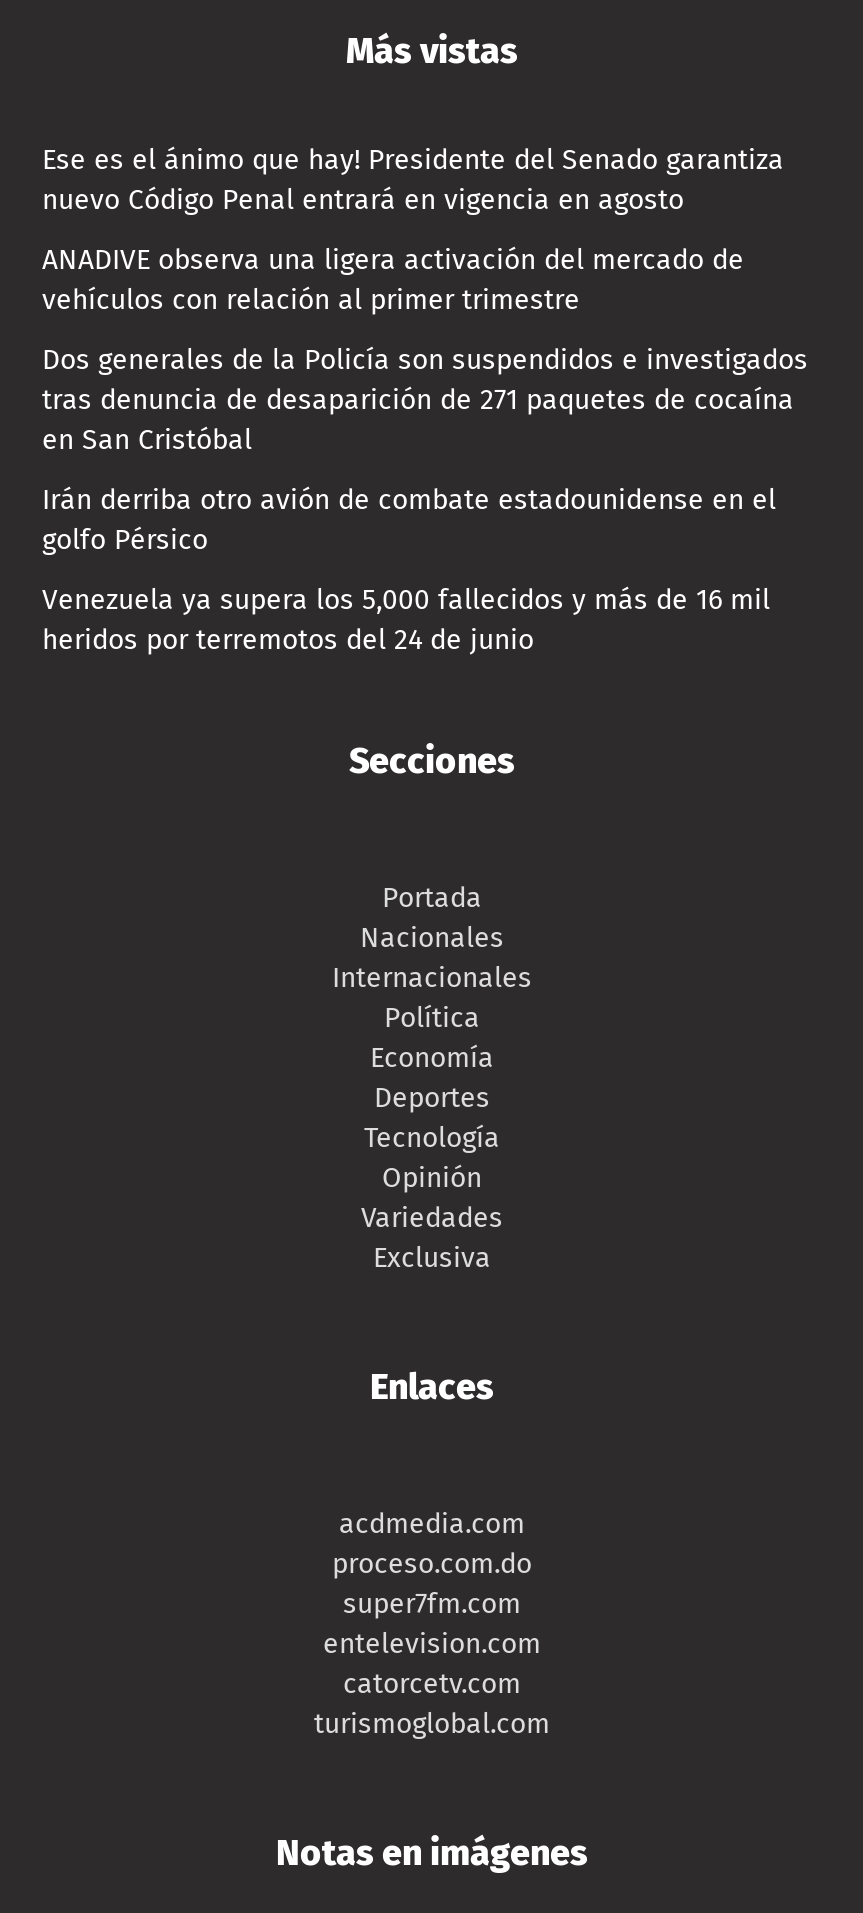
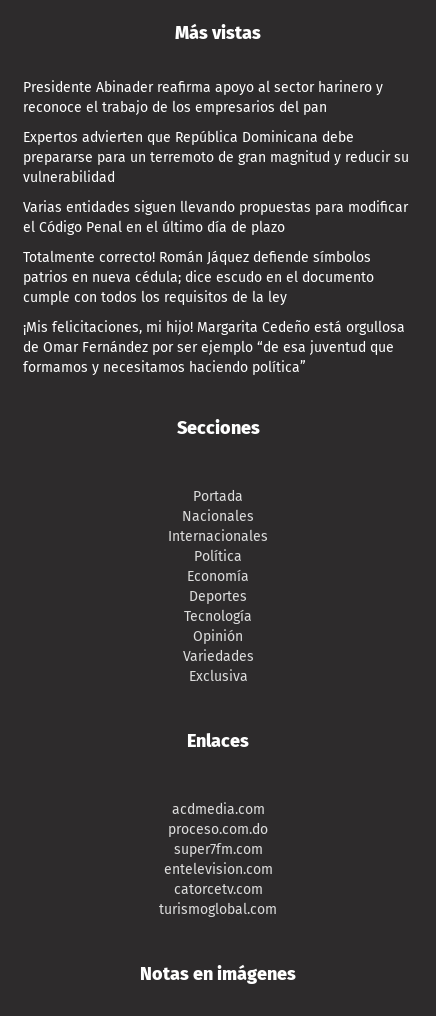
- Ese es el ánimo que hay! Presidente del Senado garantiza
- nuevo Código Penal entrará en vigencia en agosto
+ Presidente Abinader reafirma apoyo al sector harinero y
+ reconoce el trabajo de los empresarios del pan

- ANADIVE observa una ligera activación del mercado de
- vehículos con relación al primer trimestre
+ Expertos advierten que República Dominicana debe
+ prepararse para un terremoto de gran magnitud y reducir su
+ vulnerabilidad

- Dos generales de la Policía son suspendidos e investigados
- tras denuncia de desaparición de 271 paquetes de cocaína
- en San Cristóbal
+ Varias entidades siguen llevando propuestas para modificar
+ el Código Penal en el último día de plazo

- Irán derriba otro avión de combate estadounidense en el
- golfo Pérsico
+ Totalmente correcto! Román Jáquez defiende símbolos
+ patrios en nueva cédula; dice escudo en el documento
+ cumple con todos los requisitos de la ley

- Venezuela ya supera los 5,000 fallecidos y más de 16 mil
- heridos por terremotos del 24 de junio
+ ¡Mis felicitaciones, mi hijo! Margarita Cedeño está orgullosa
+ de Omar Fernández por ser ejemplo “de esa juventud que
+ formamos y necesitamos haciendo política”
